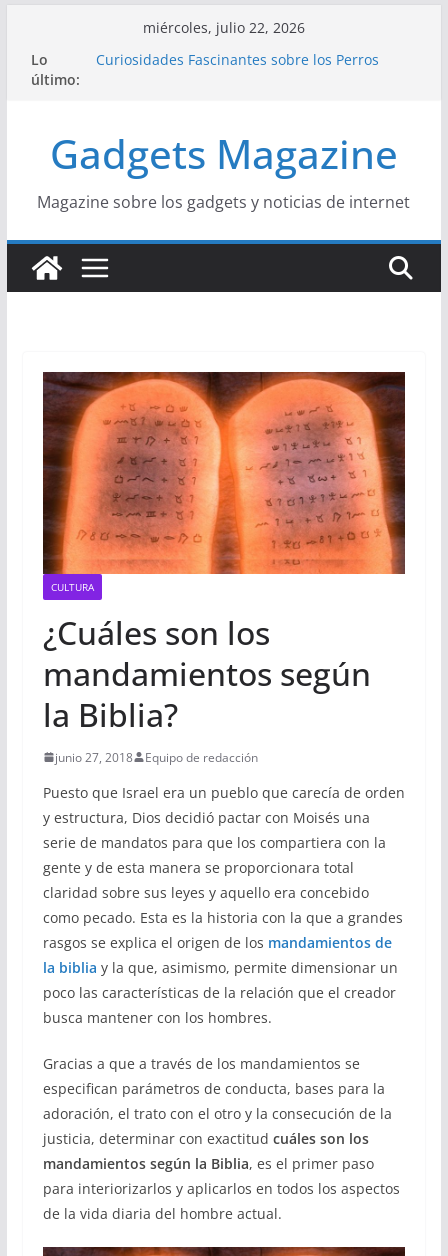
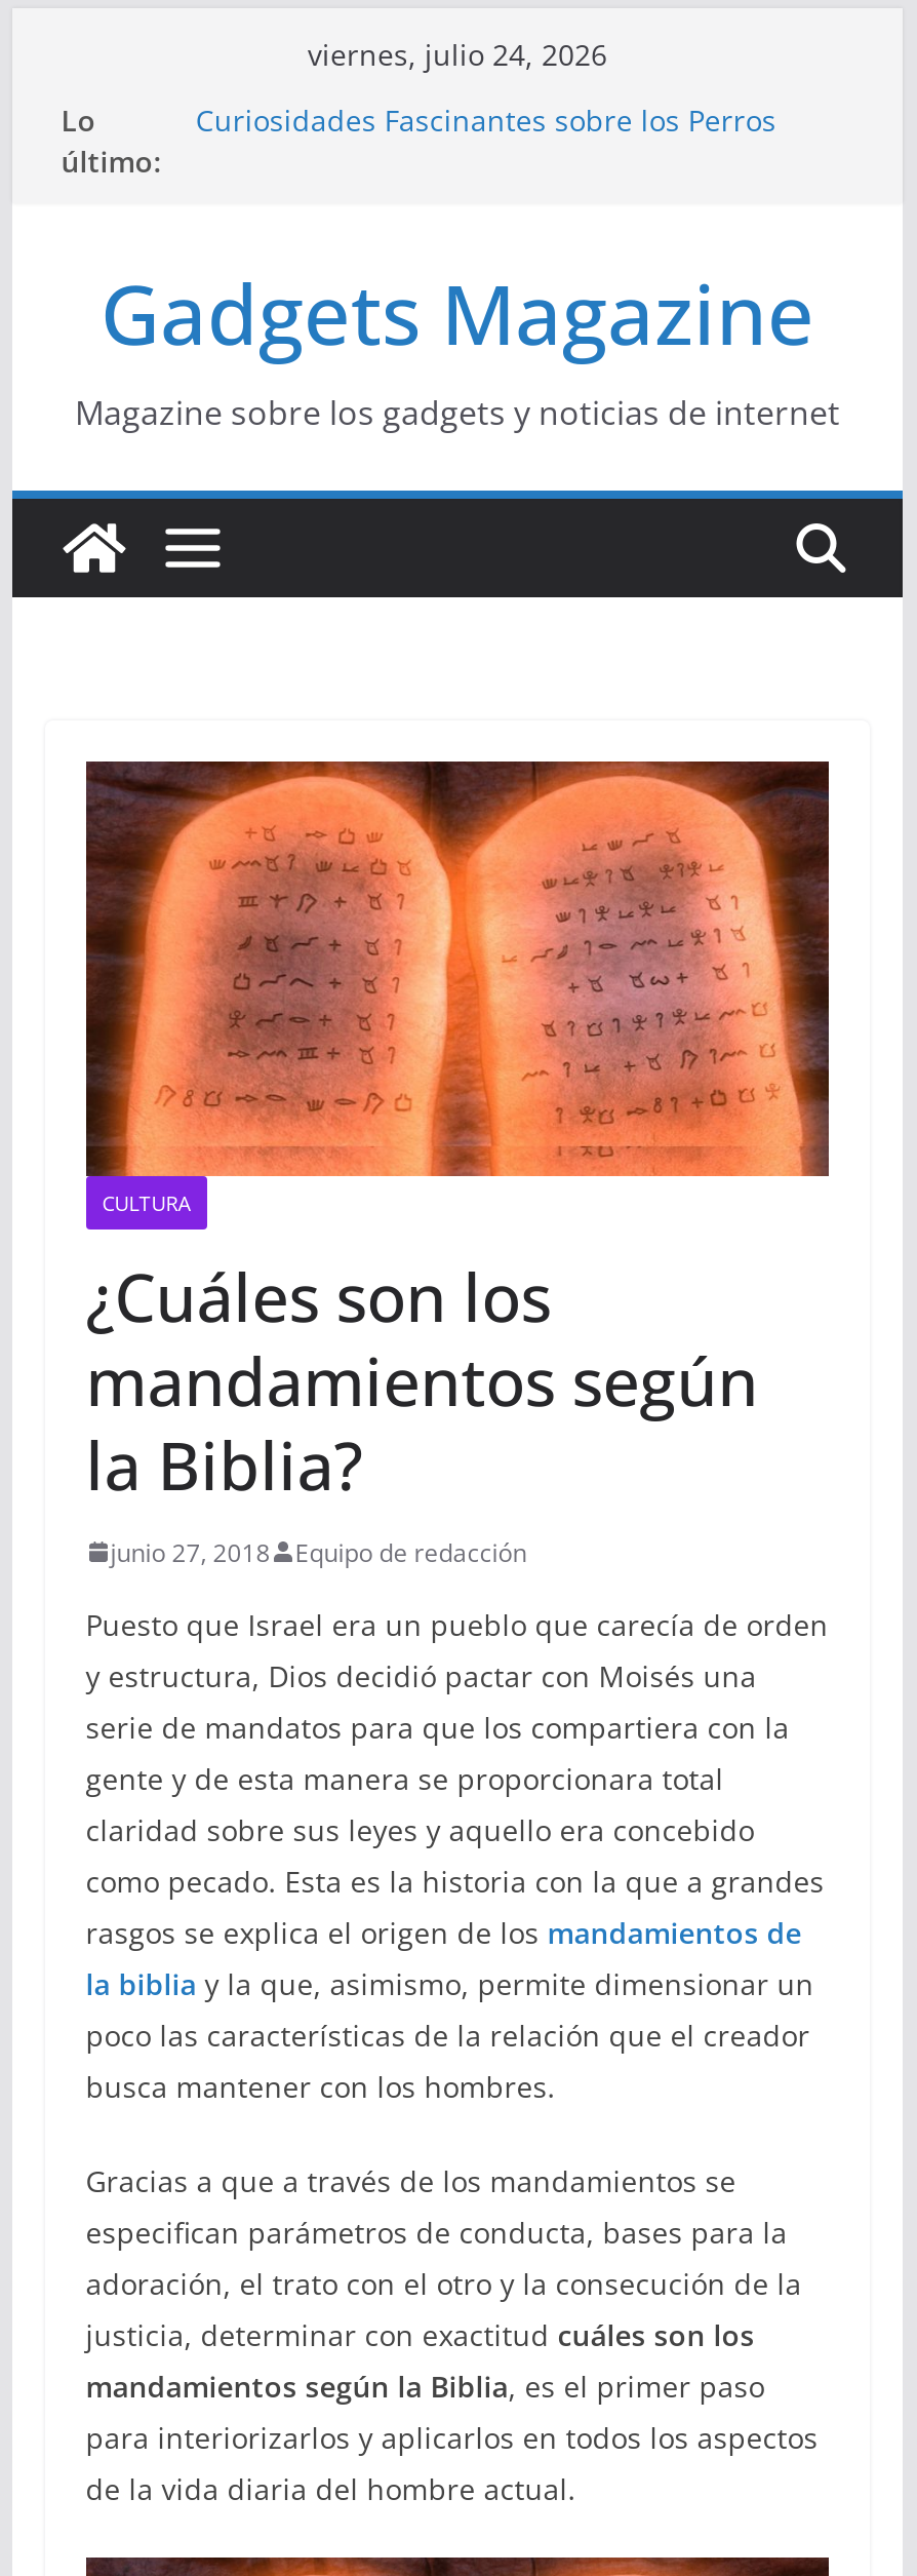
- miércoles, julio 22, 2026
+ viernes, julio 24, 2026
